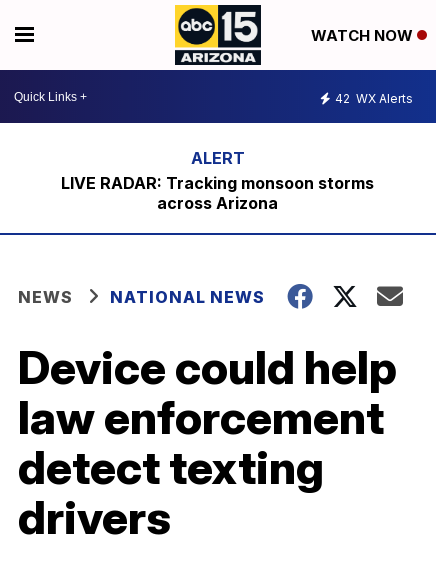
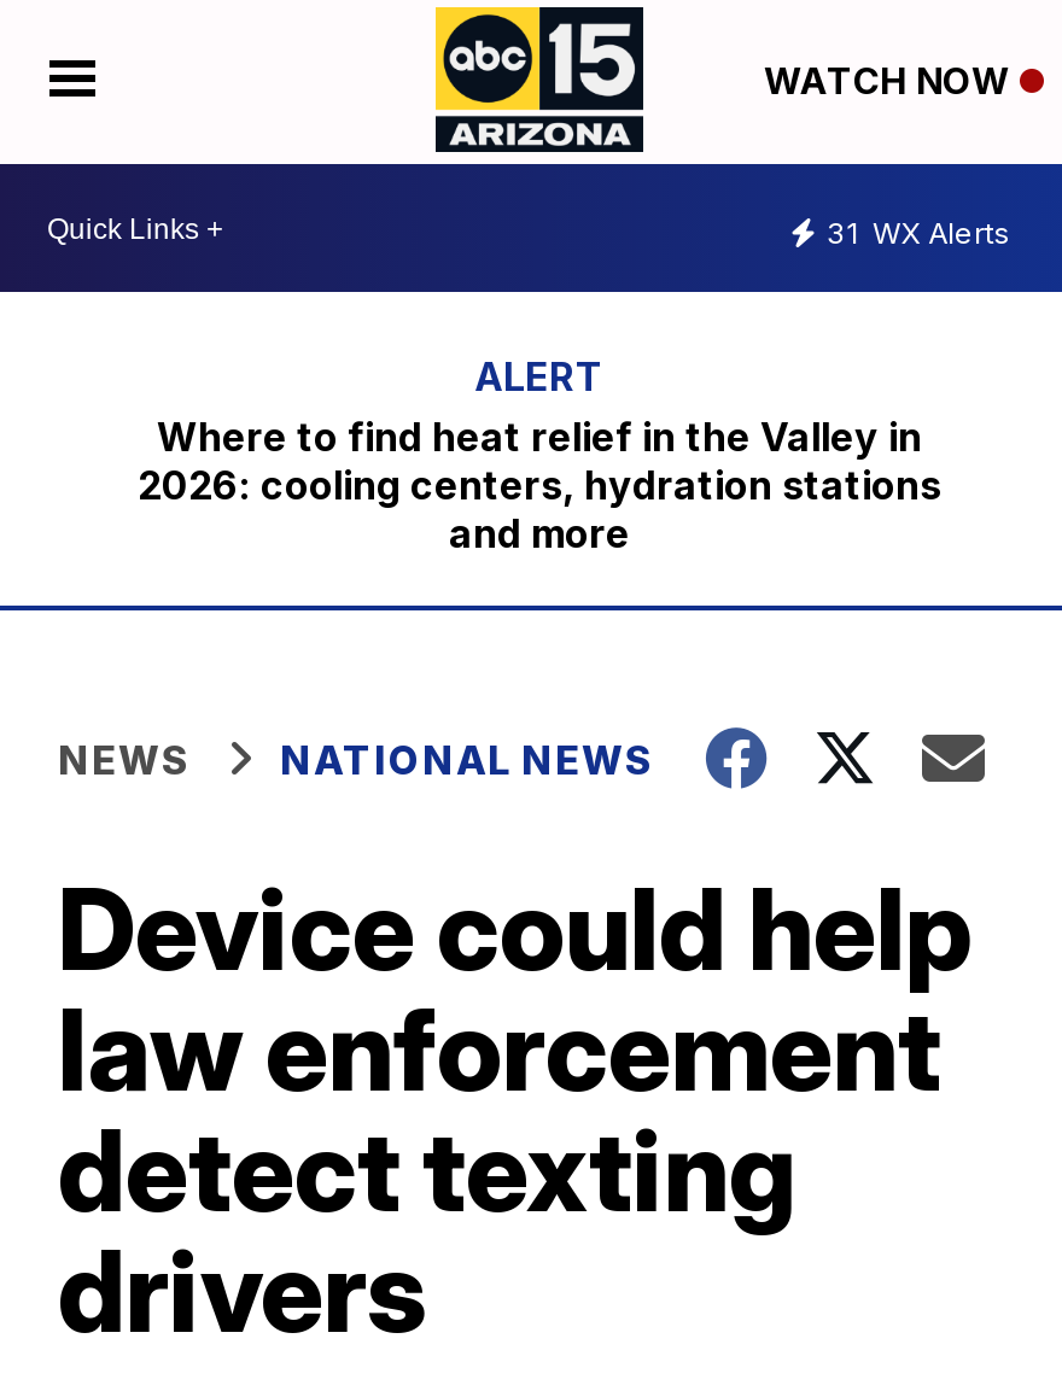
- 42 WX Alerts
+ 31 WX Alerts

- LIVE RADAR: Tracking monsoon storms
- across Arizona
+ Where to find heat relief in the Valley in
+ 2026: cooling centers, hydration stations
+ and more
